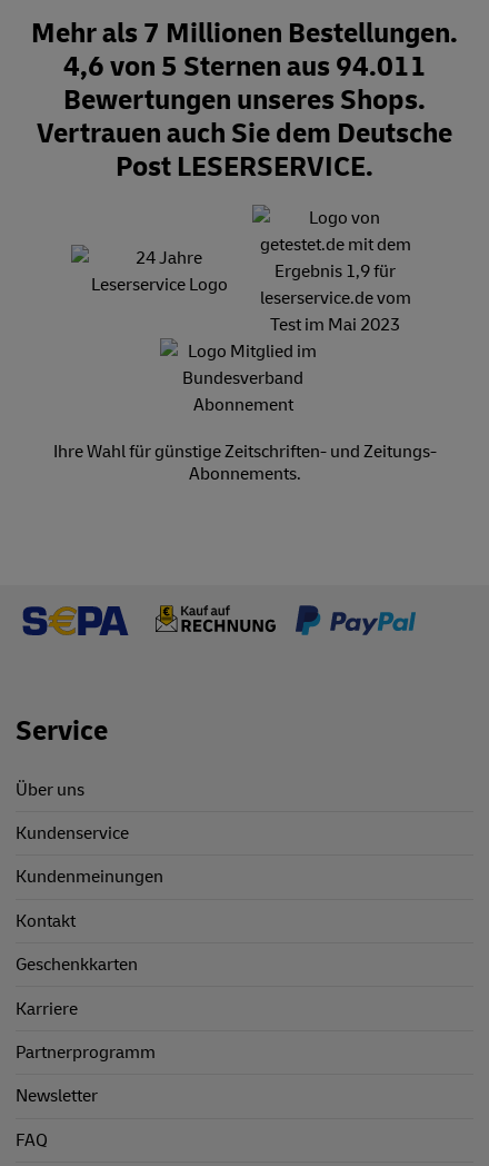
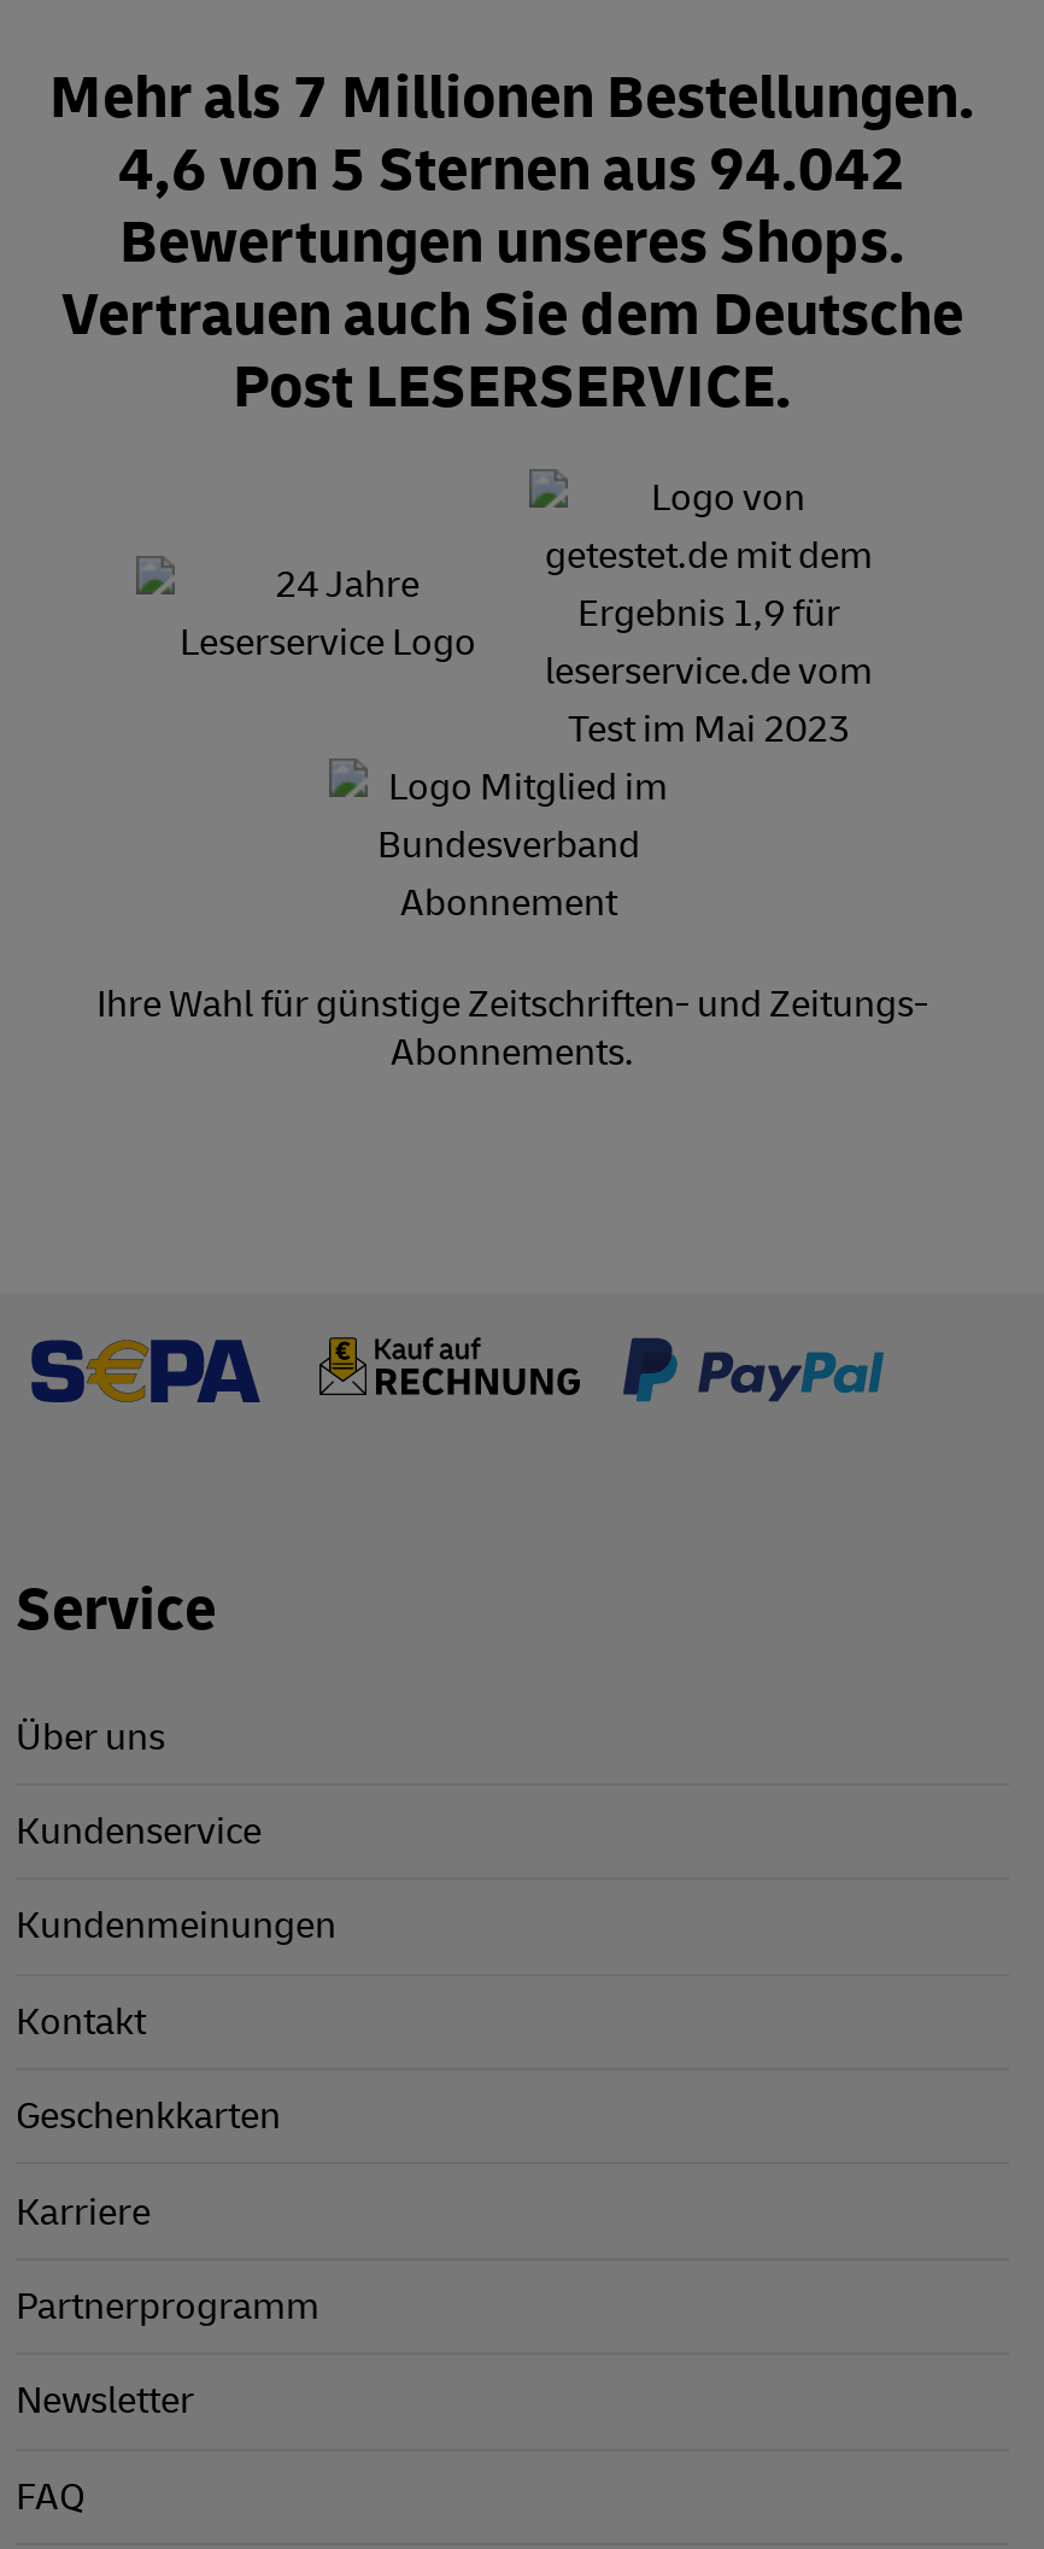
- 4,6 von 5 Sternen aus 94.011
+ 4,6 von 5 Sternen aus 94.042
